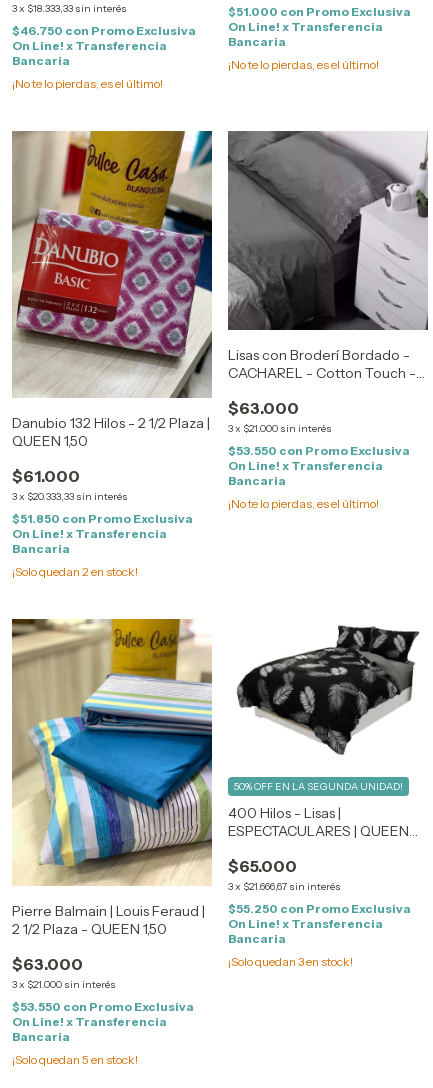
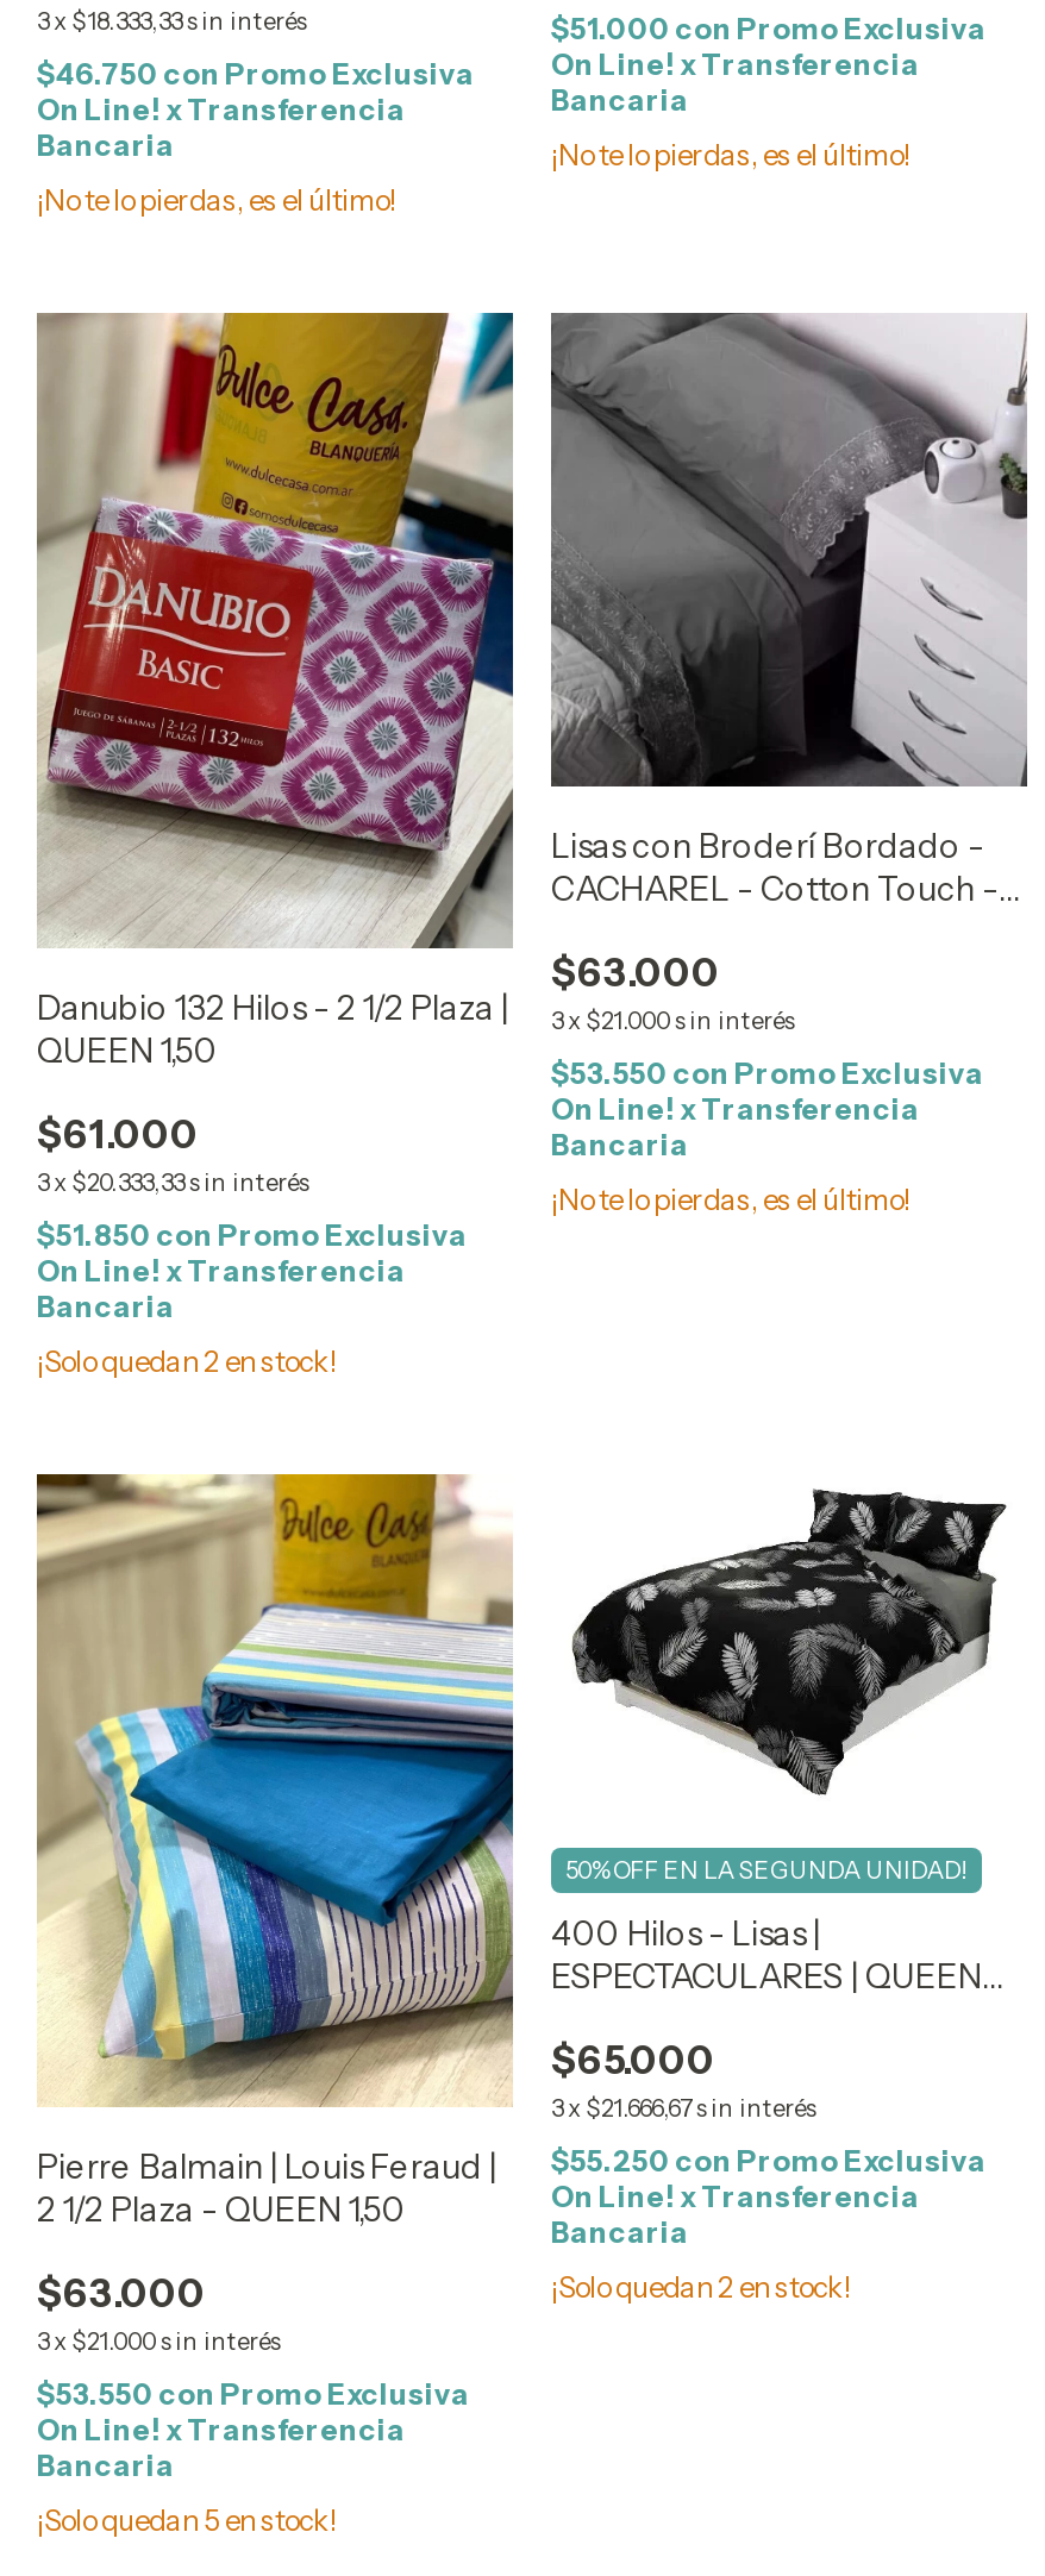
- ¡Solo quedan 3 en stock!
+ ¡Solo quedan 2 en stock!
